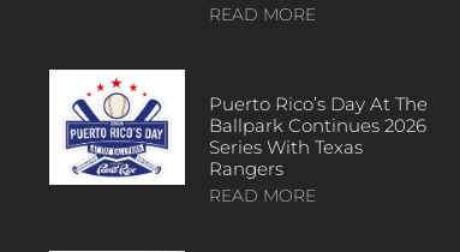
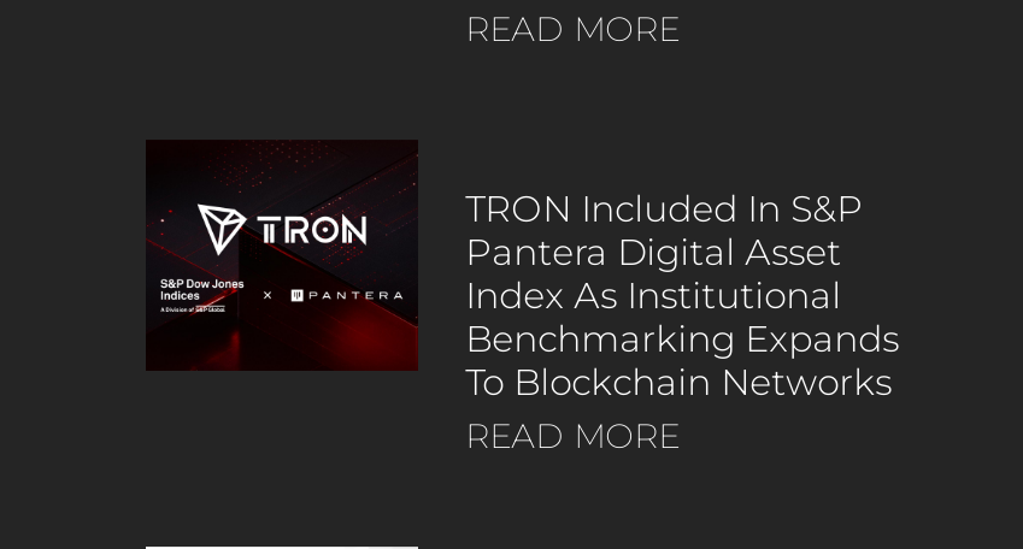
- [image]
- Puerto Rico’s Day At The
- Ballpark Continues 2026
- Series With Texas
- Rangers
+ [image]
+ TRON Included In S&P
+ Pantera Digital Asset
+ Index As Institutional
+ Benchmarking Expands
+ To Blockchain Networks
